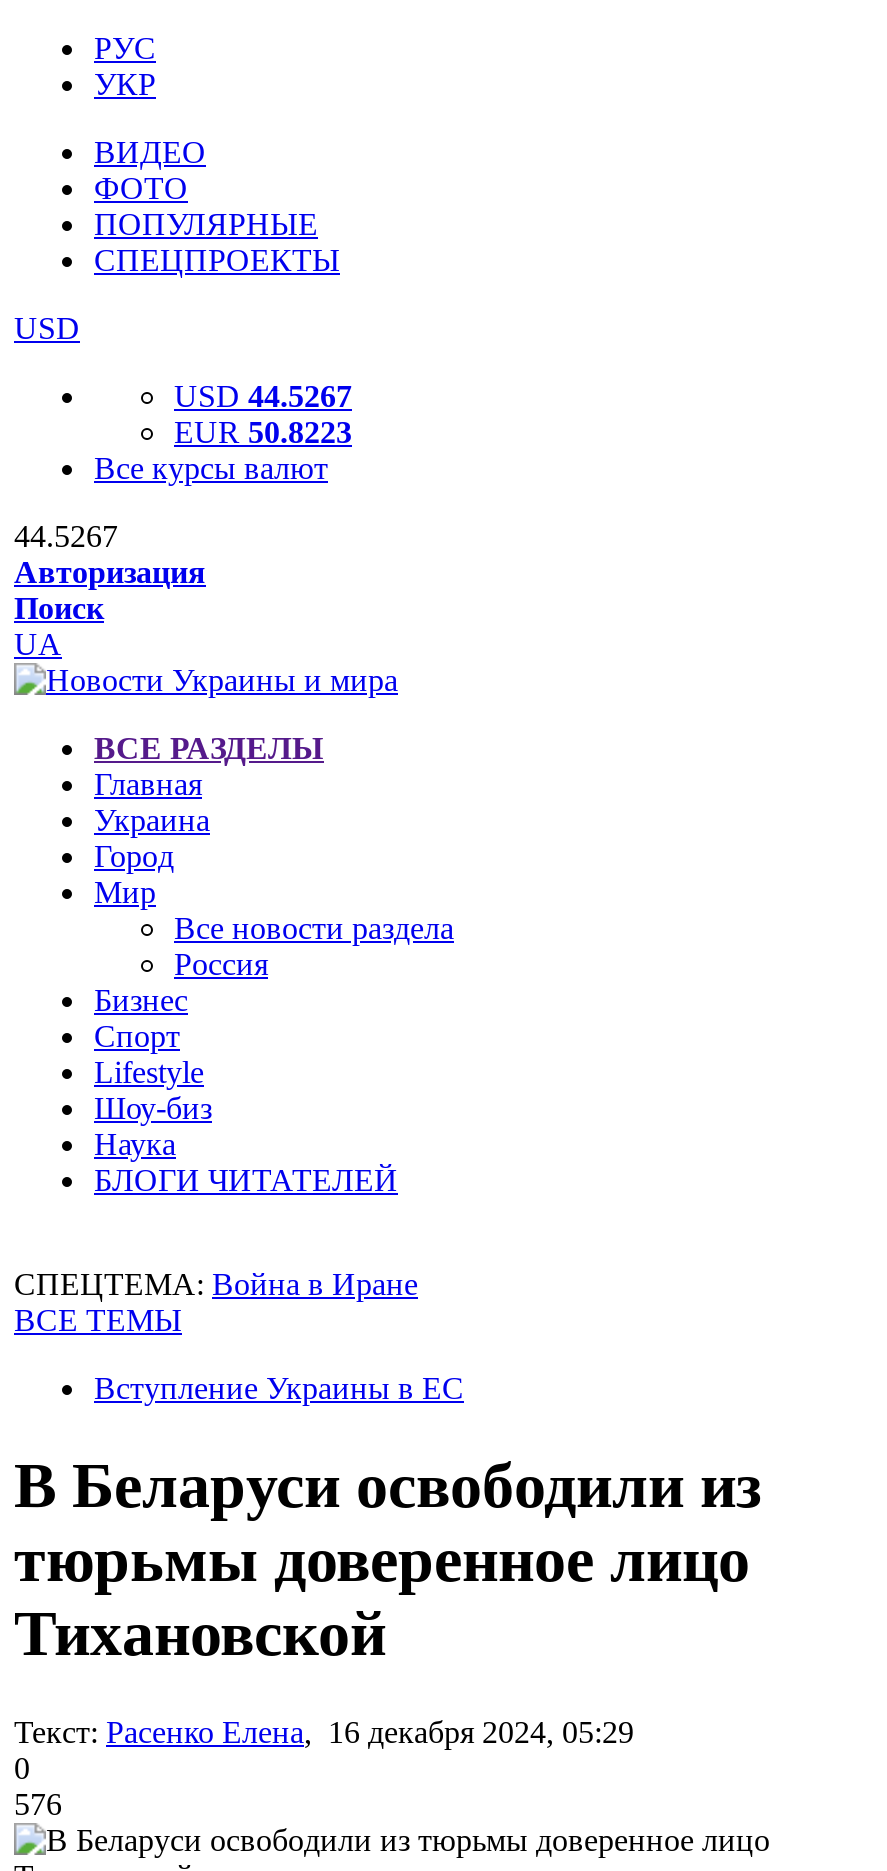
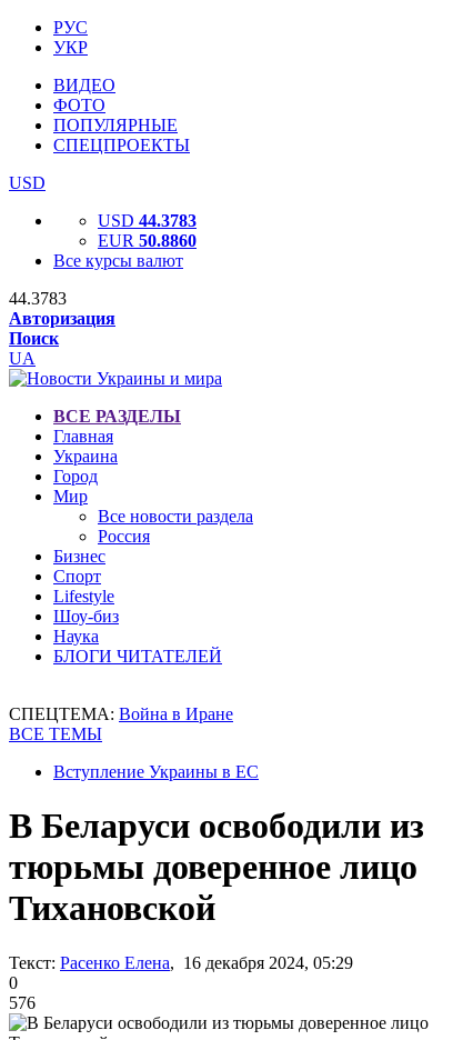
- USD 44.5267
+ USD 44.3783

- EUR 50.8223
+ EUR 50.8860

- 44.5267
+ 44.3783
